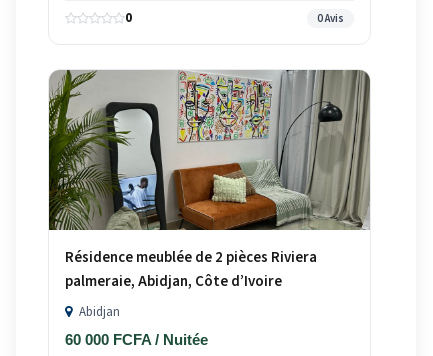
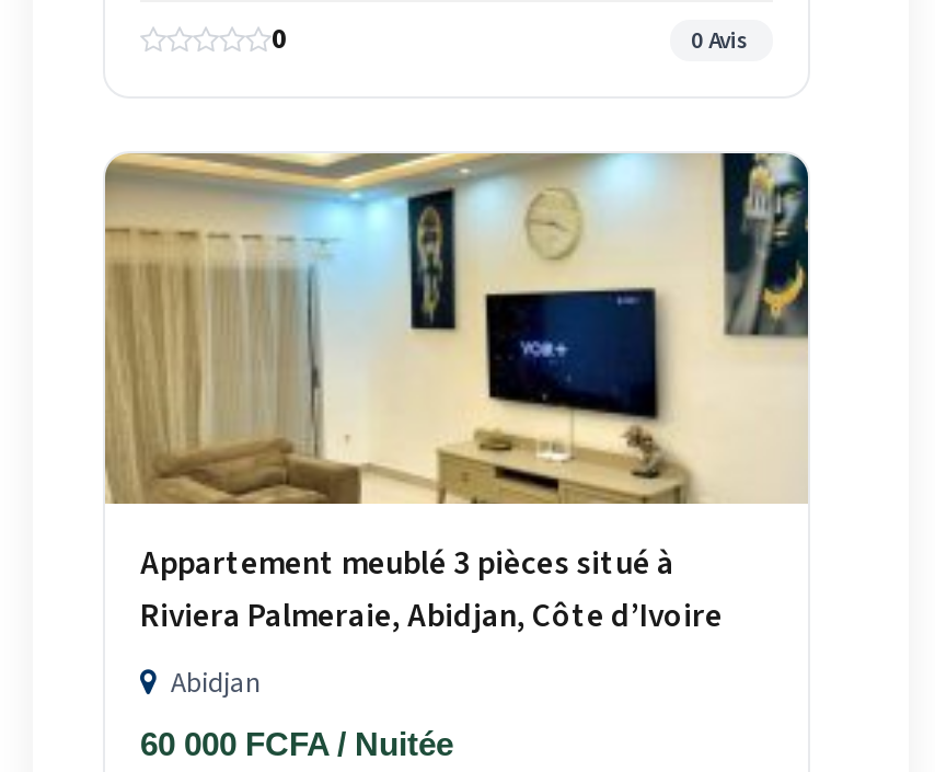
- [image]
- Résidence meublée de 2 pièces Riviera
- palmeraie, Abidjan, Côte d’Ivoire
+ [image]
+ Appartement meublé 3 pièces situé à
+ Riviera Palmeraie, Abidjan, Côte d’Ivoire
